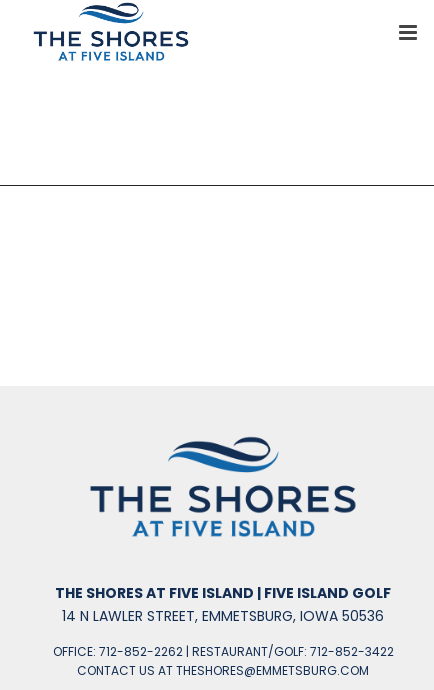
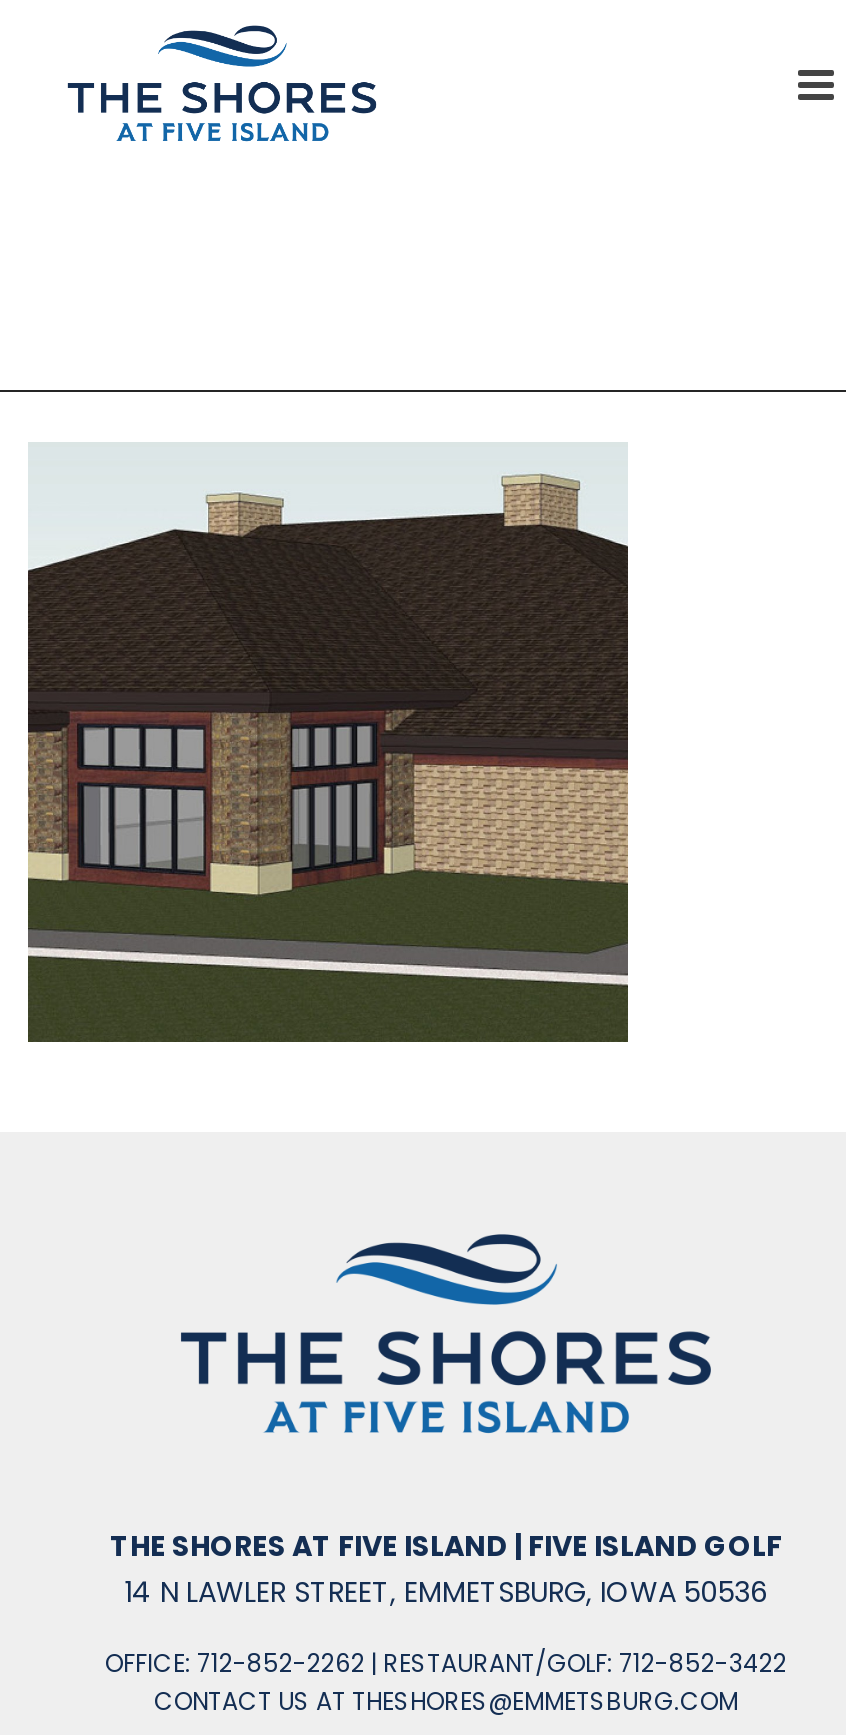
+ [image]
